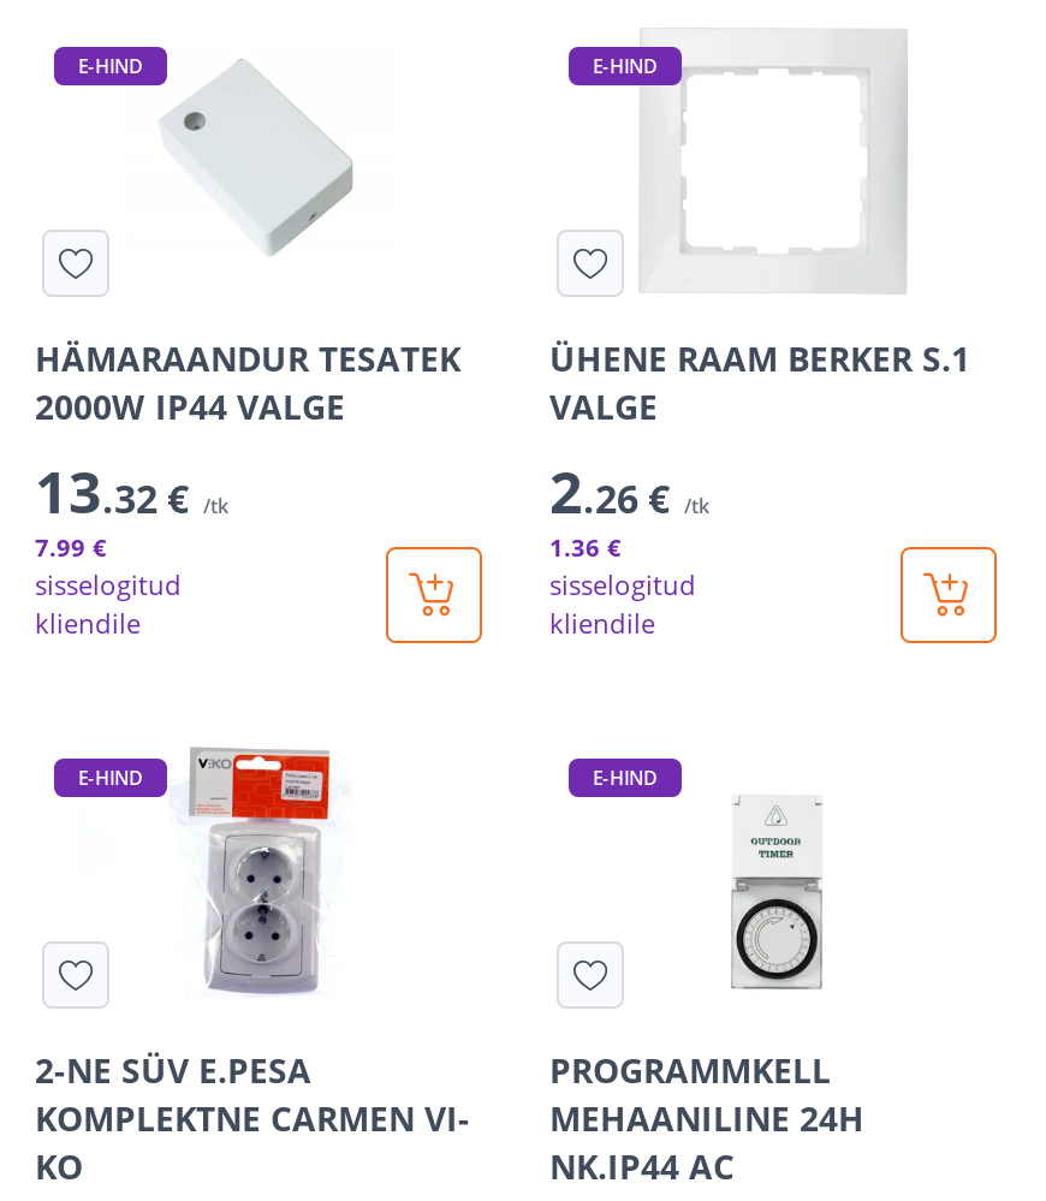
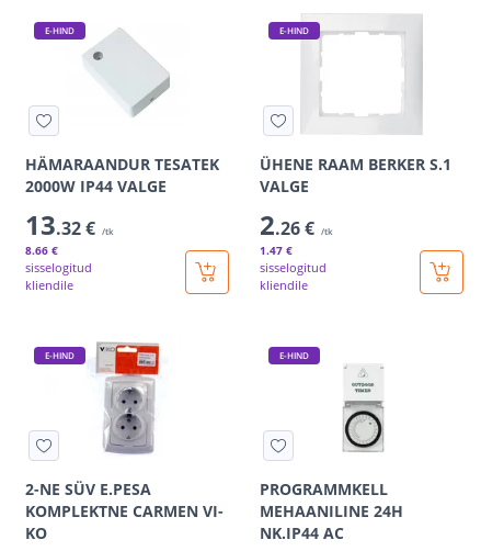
- 7.99 €
+ 8.66 €

- 1.36 €
+ 1.47 €
